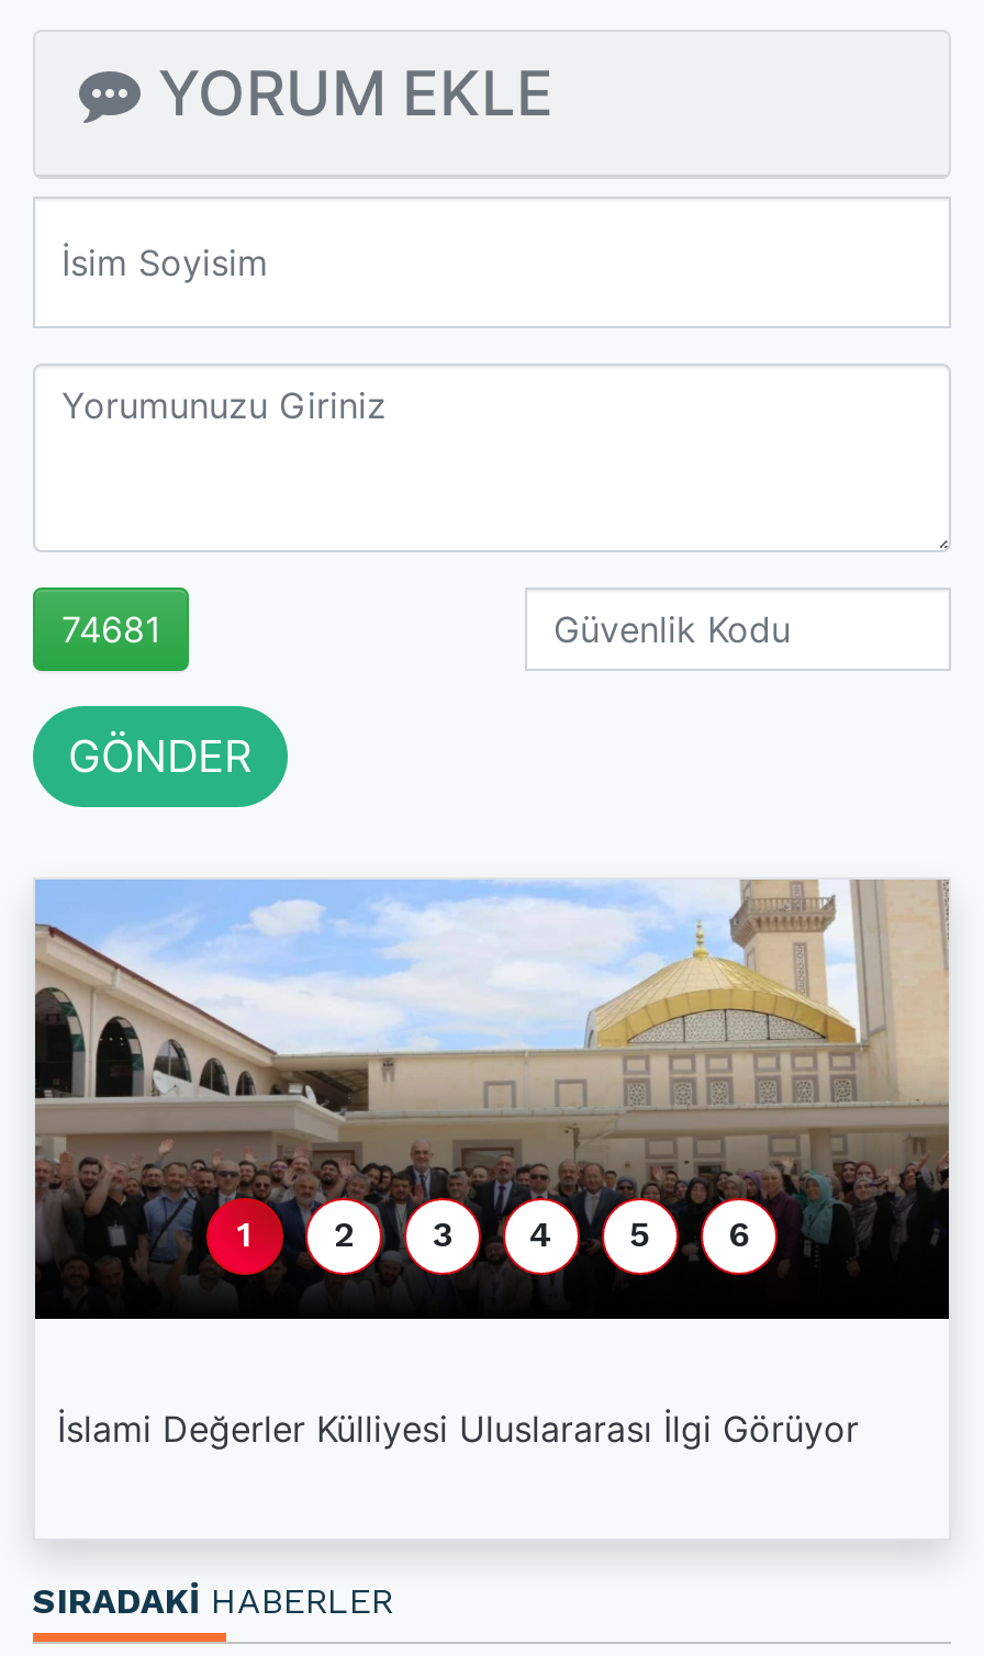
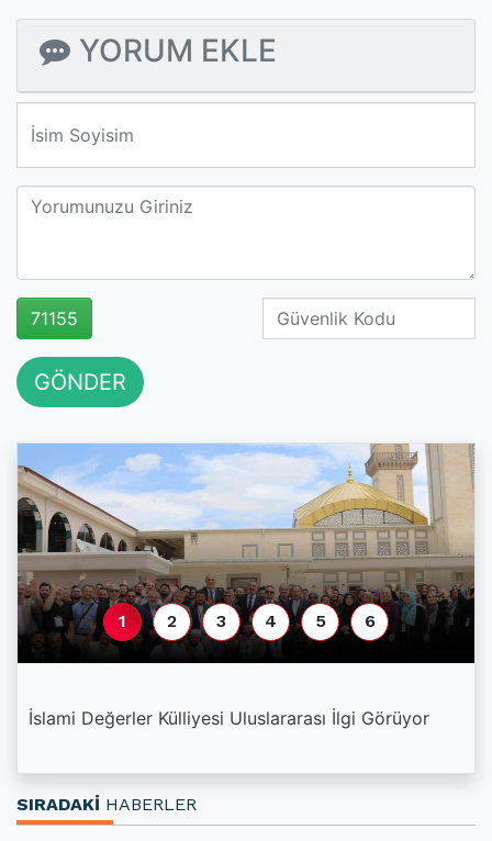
- 74681
+ 71155
